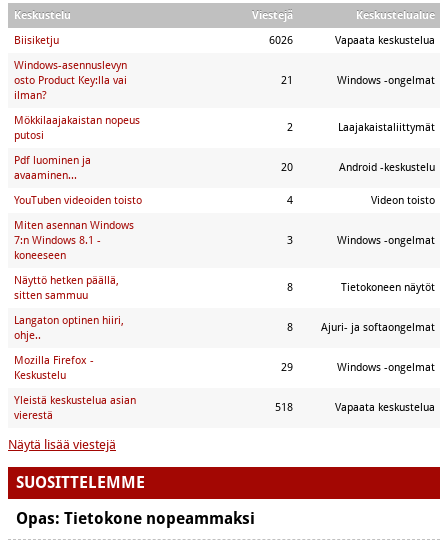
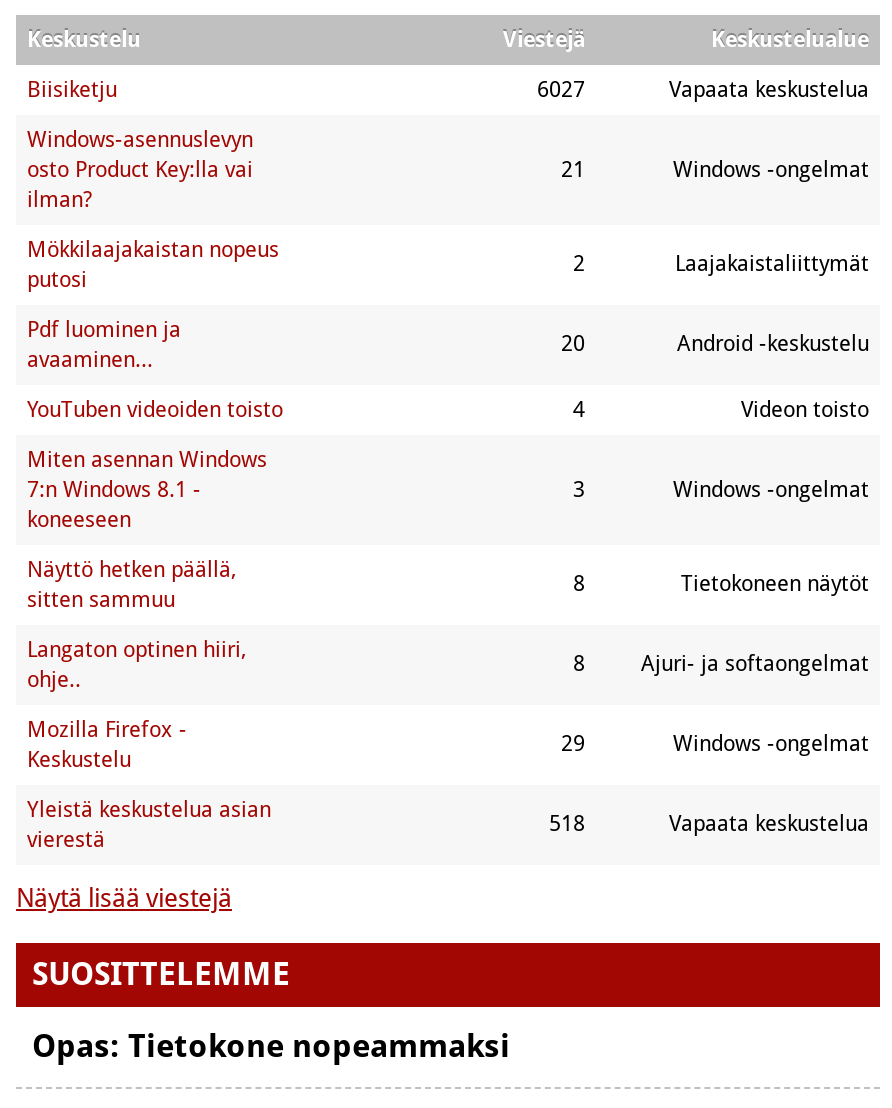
- 6026
+ 6027
